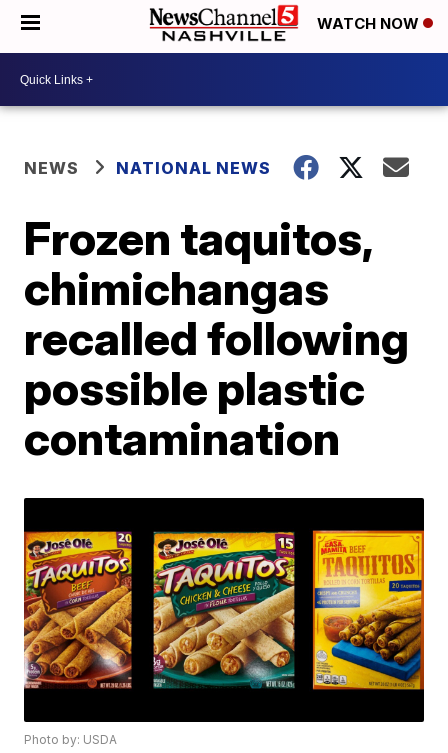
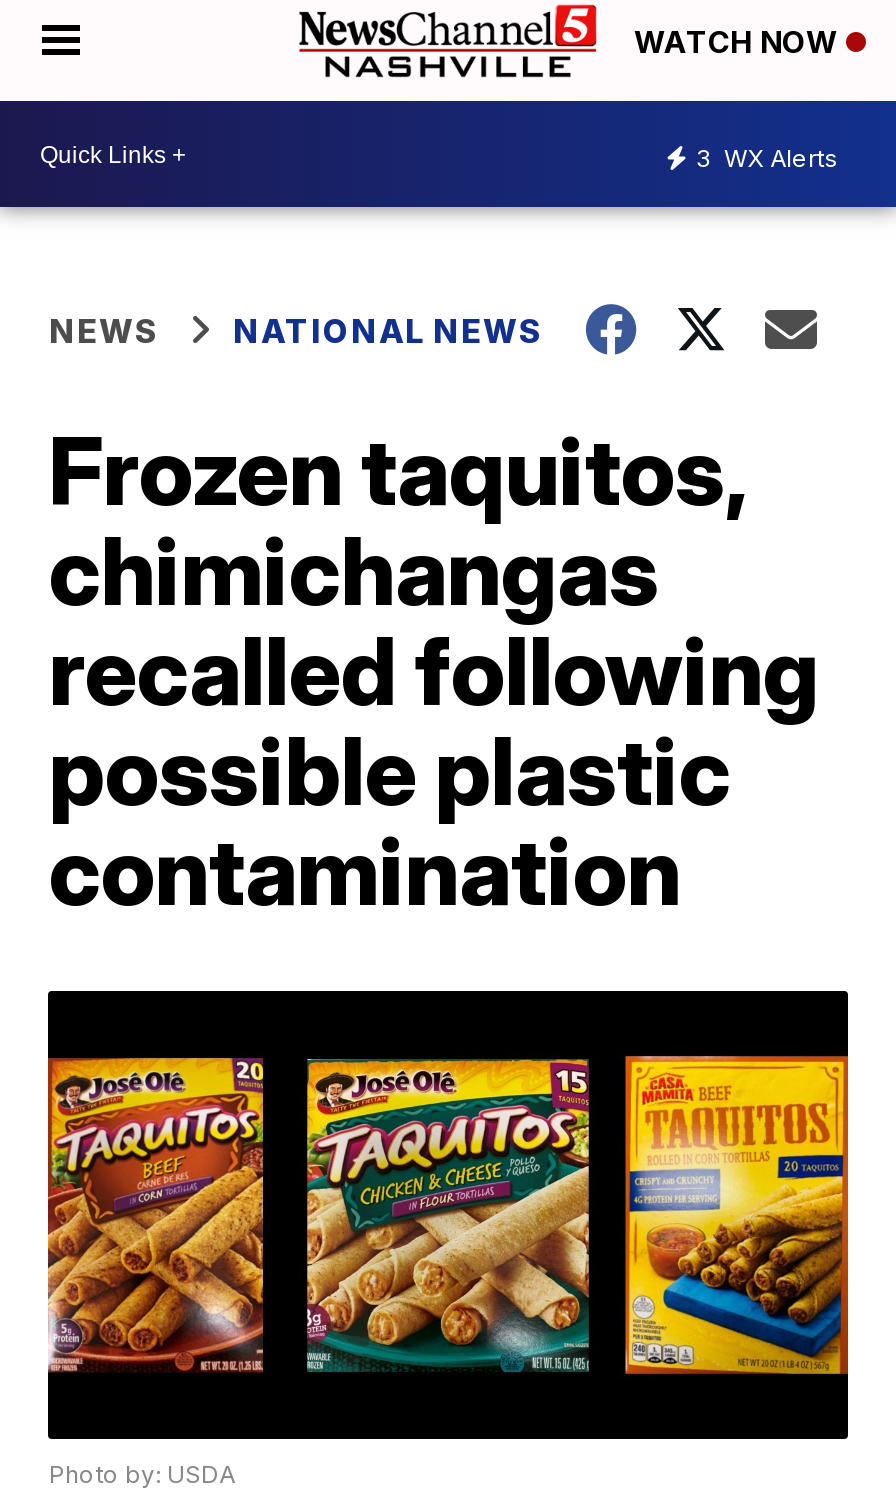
+ 3 WX Alerts
